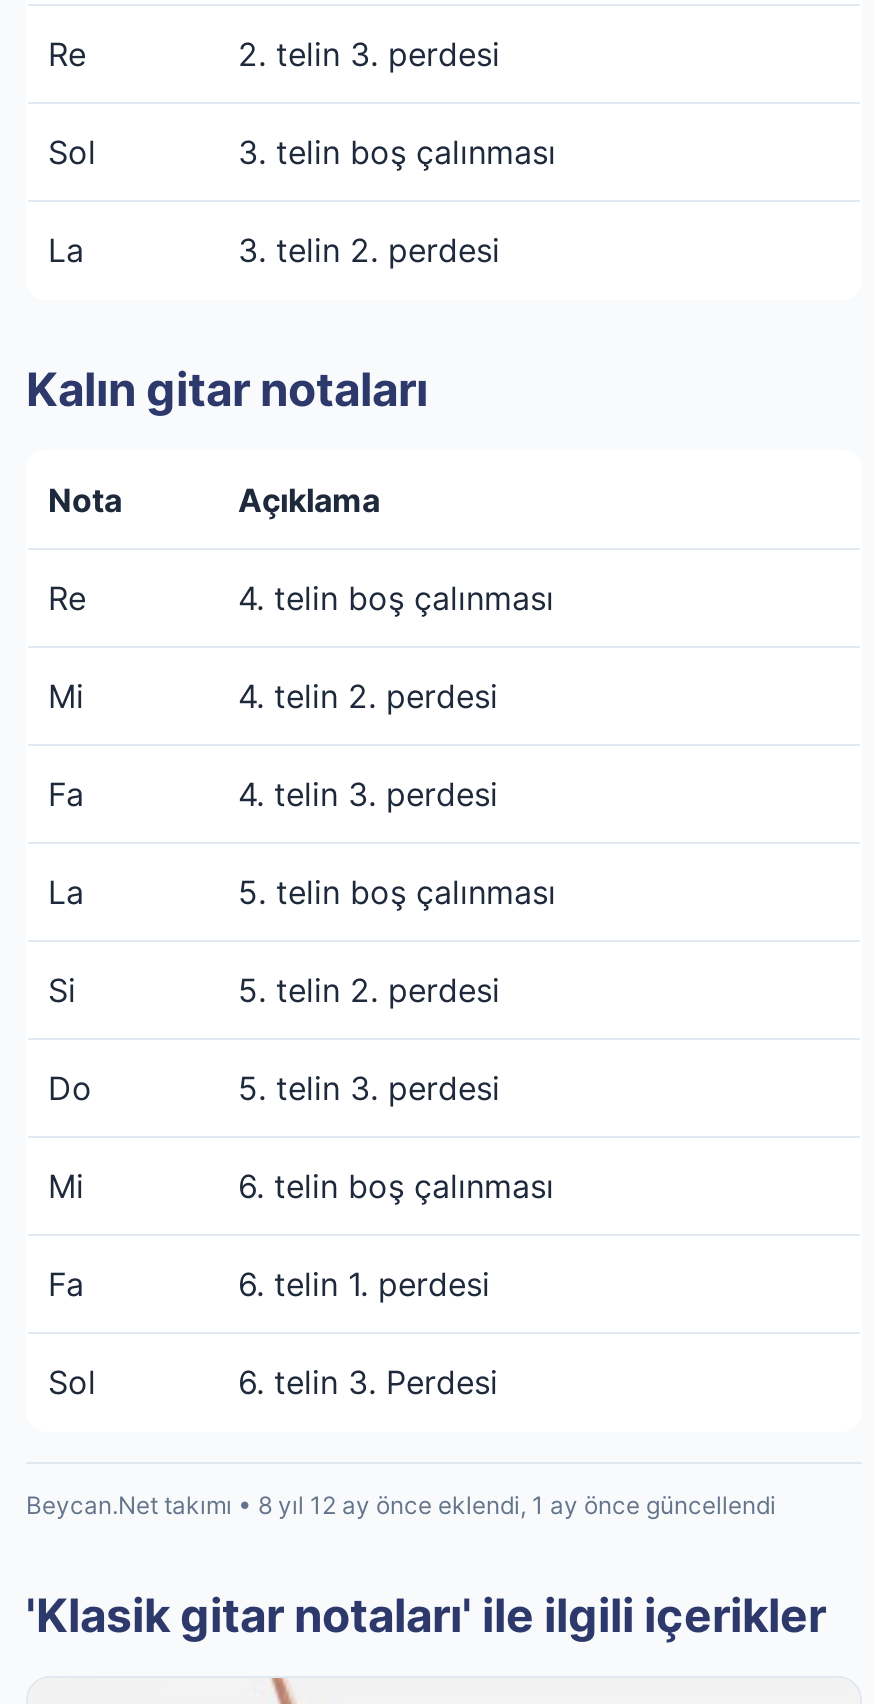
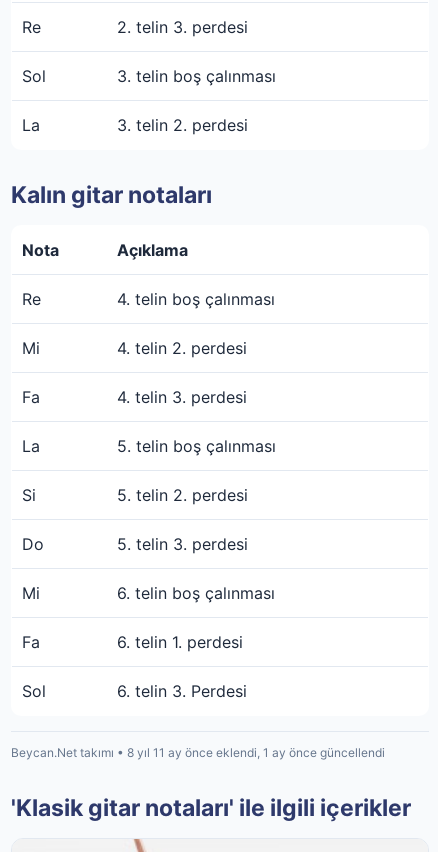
- Beycan.Net takımı • 8 yıl 12 ay önce eklendi, 1 ay önce güncellendi
+ Beycan.Net takımı • 8 yıl 11 ay önce eklendi, 1 ay önce güncellendi
